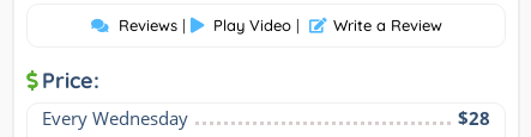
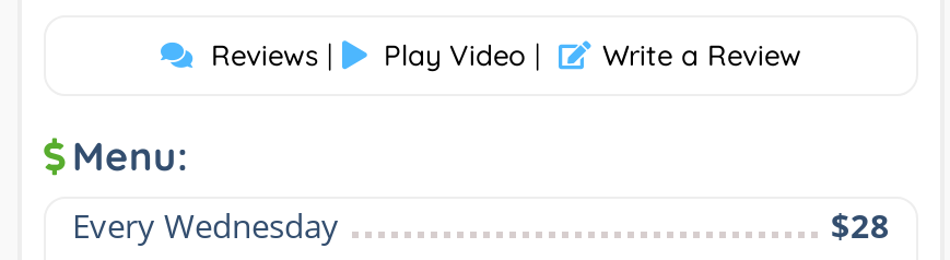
- Price:
+ Menu:
